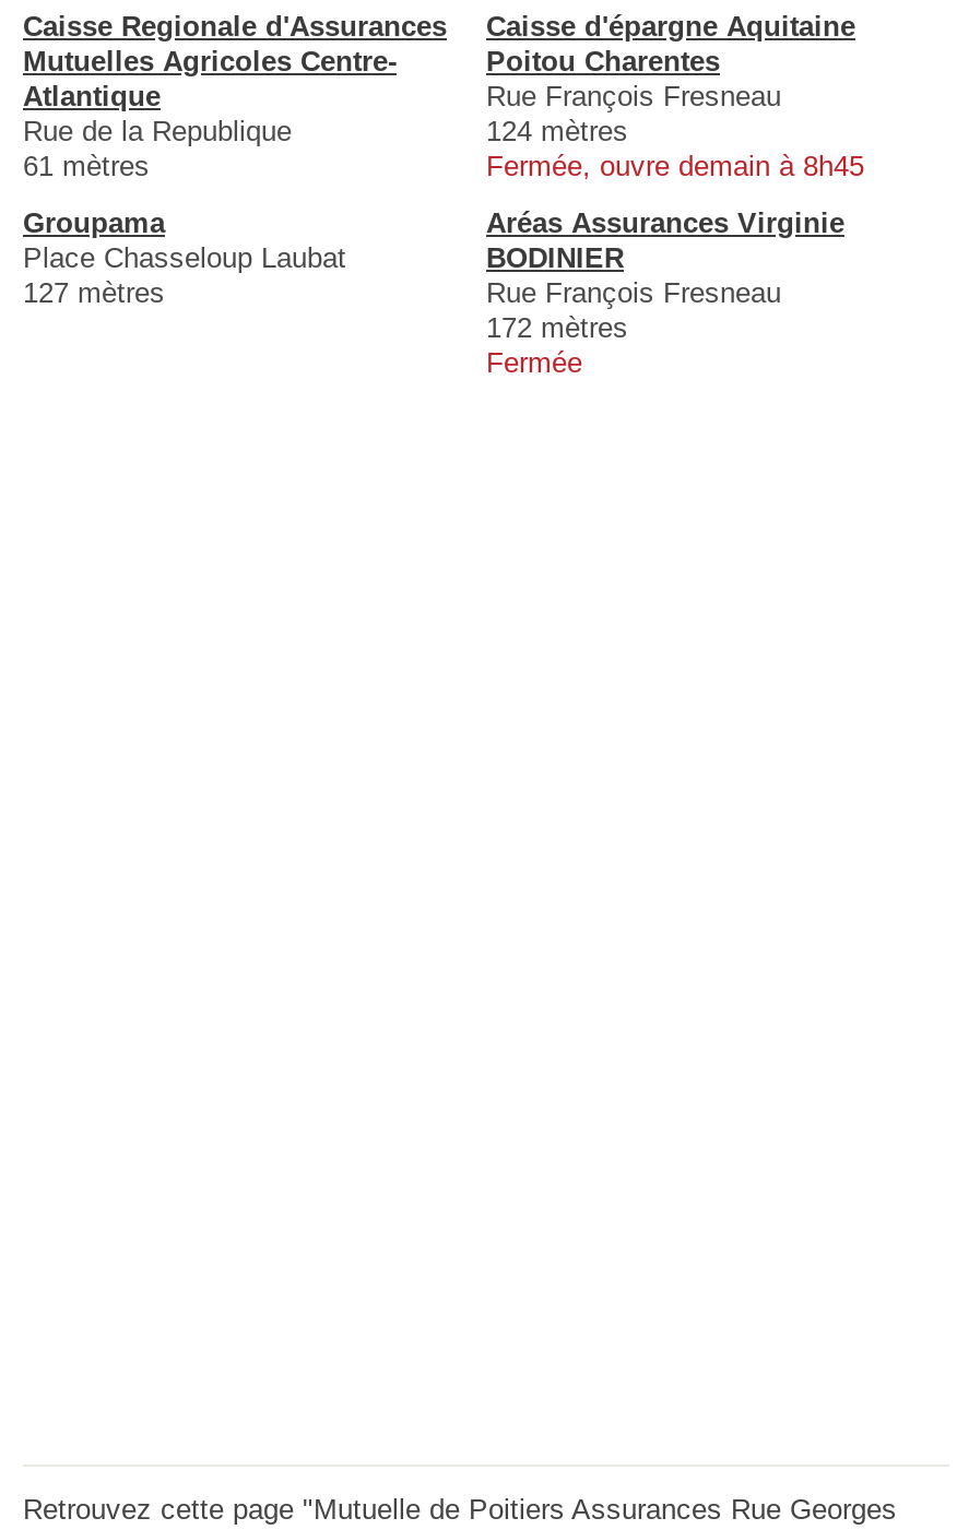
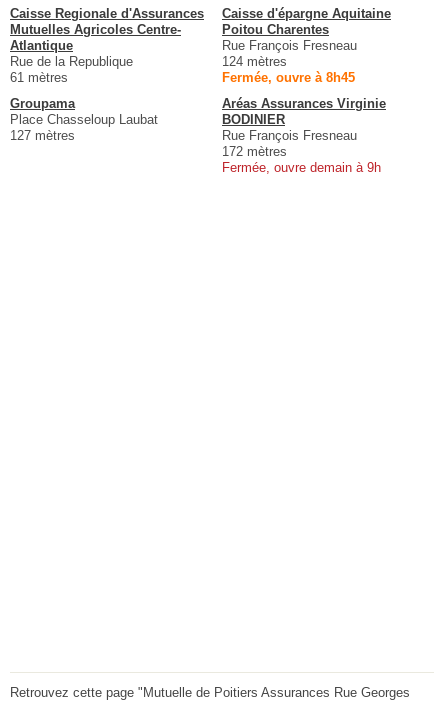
- Fermée, ouvre demain à 8h45
+ Fermée, ouvre à 8h45

- Fermée
+ Fermée, ouvre demain à 9h
